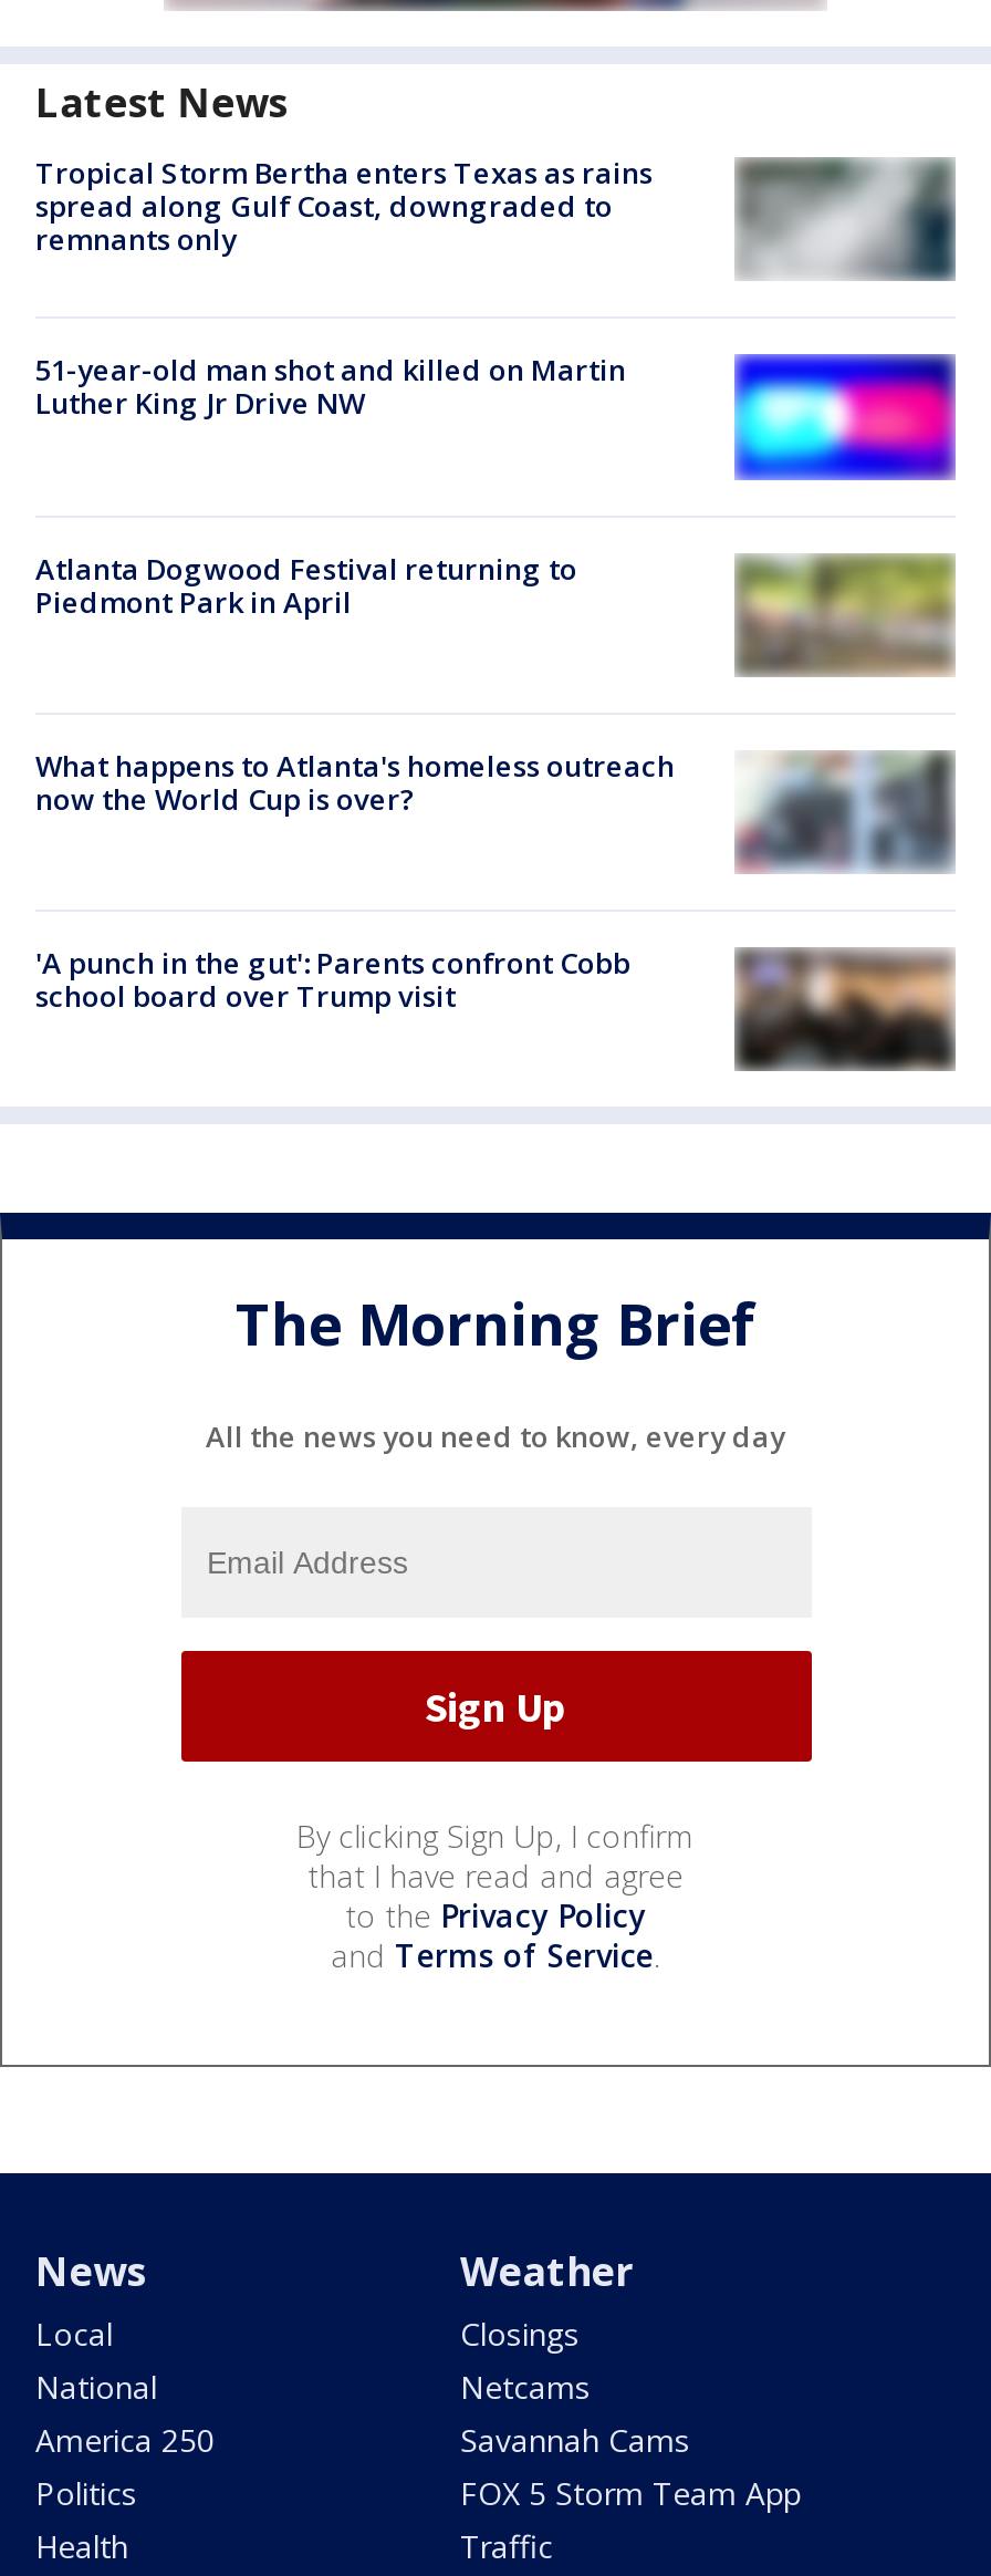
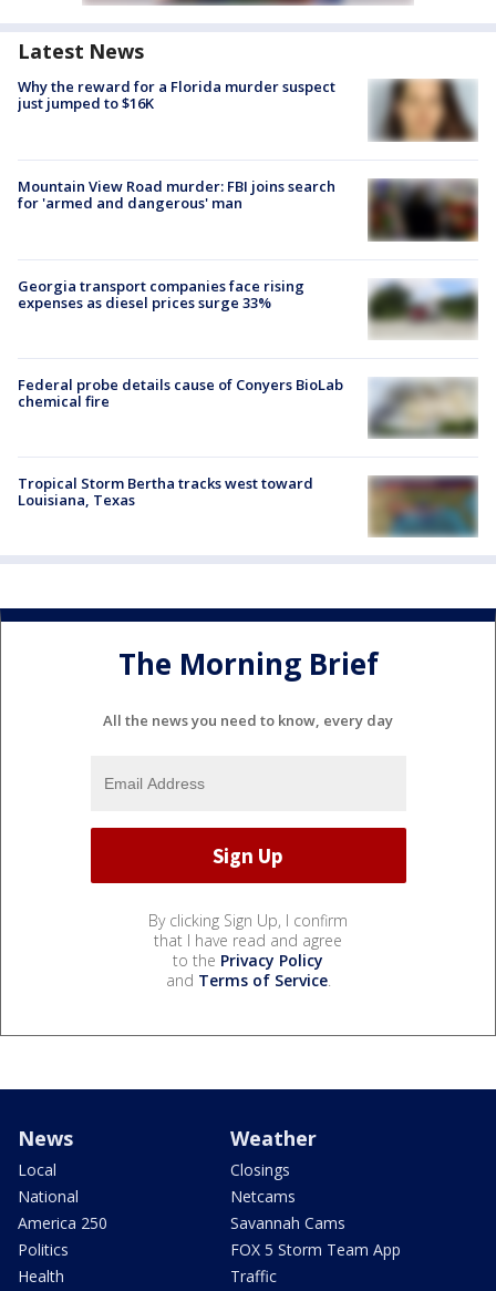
- [image]
- Tropical Storm Bertha enters Texas as rains
- spread along Gulf Coast, downgraded to
- remnants only
+ [image]
+ Why the reward for a Florida murder suspect
+ just jumped to $16K

- 51-year-old man shot and killed on Martin
- Luther King Jr Drive NW
+ Mountain View Road murder: FBI joins search
+ for 'armed and dangerous' man

- [image]
+ [image]

- Atlanta Dogwood Festival returning to
- Piedmont Park in April
+ Georgia transport companies face rising
+ expenses as diesel prices surge 33%

- [image]
+ [image]

- [image]
- What happens to Atlanta's homeless outreach
- now the World Cup is over?
+ [image]
+ Federal probe details cause of Conyers BioLab
+ chemical fire

- 'A punch in the gut': Parents confront Cobb
- school board over Trump visit
+ Tropical Storm Bertha tracks west toward
+ Louisiana, Texas

- [image]
+ [image]
